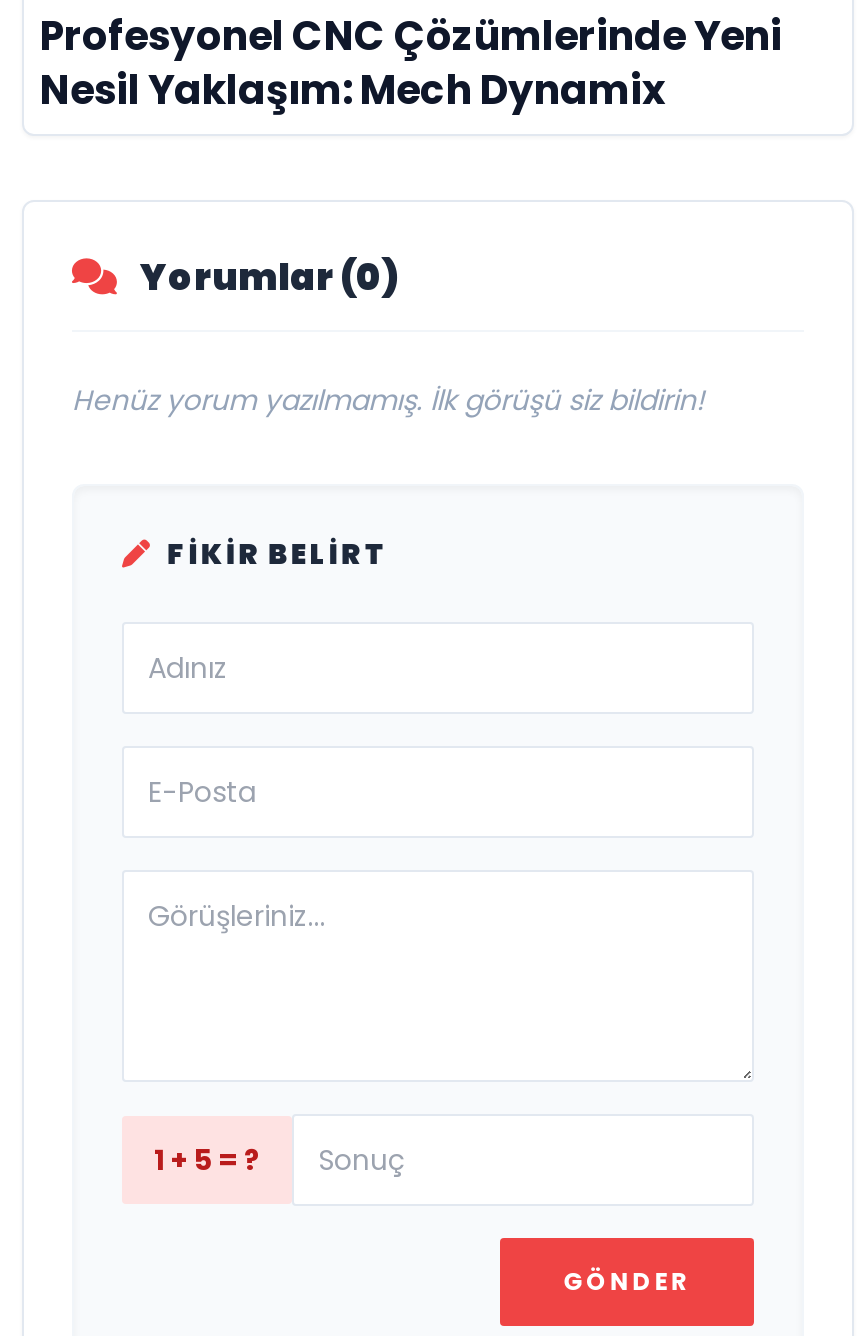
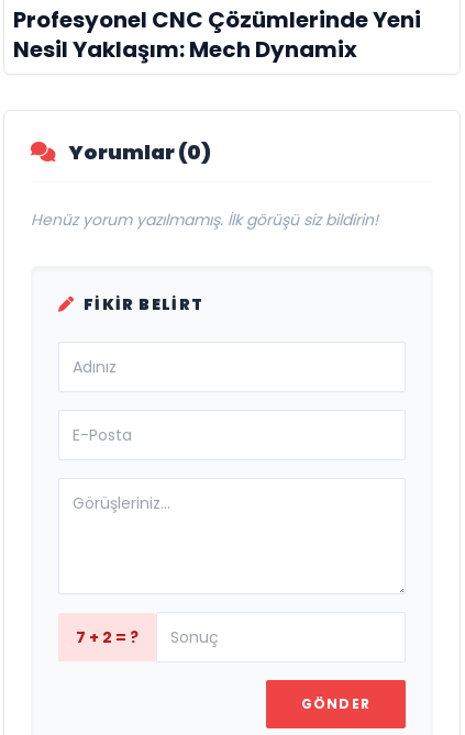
- 1 + 5 = ?
+ 7 + 2 = ?
